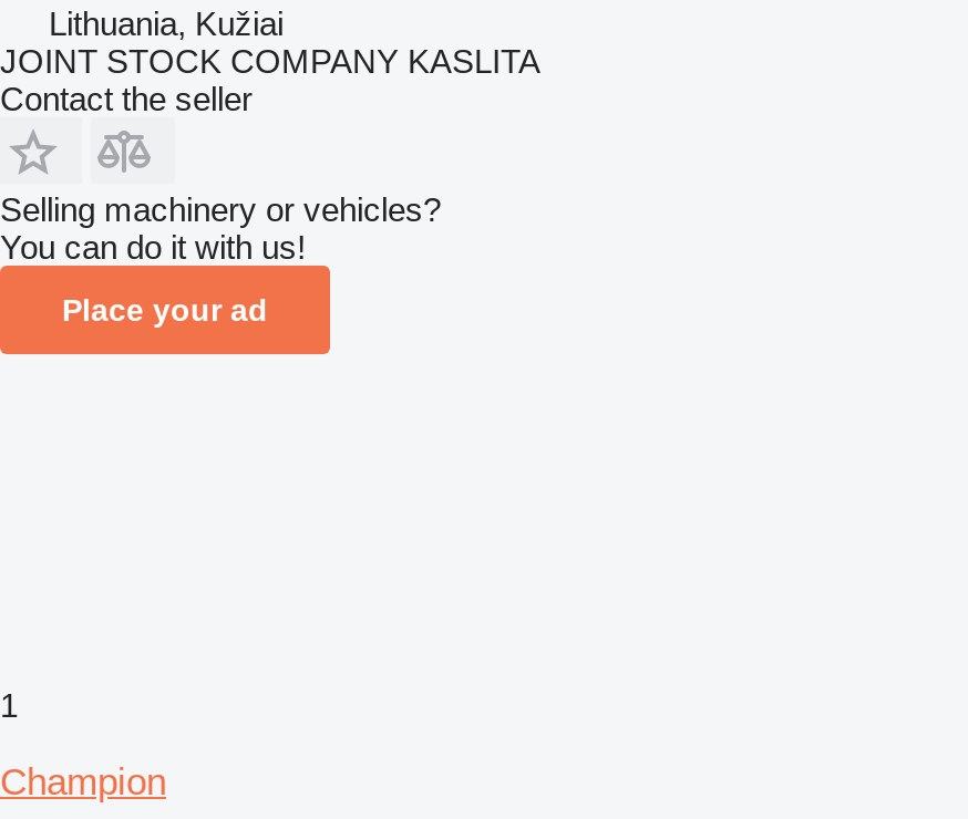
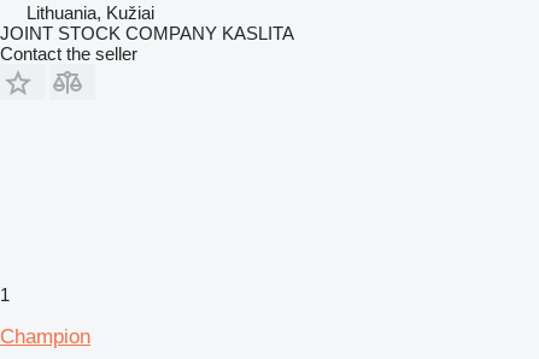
- Selling machinery or vehicles?
- You can do it with us!
- Place your ad
